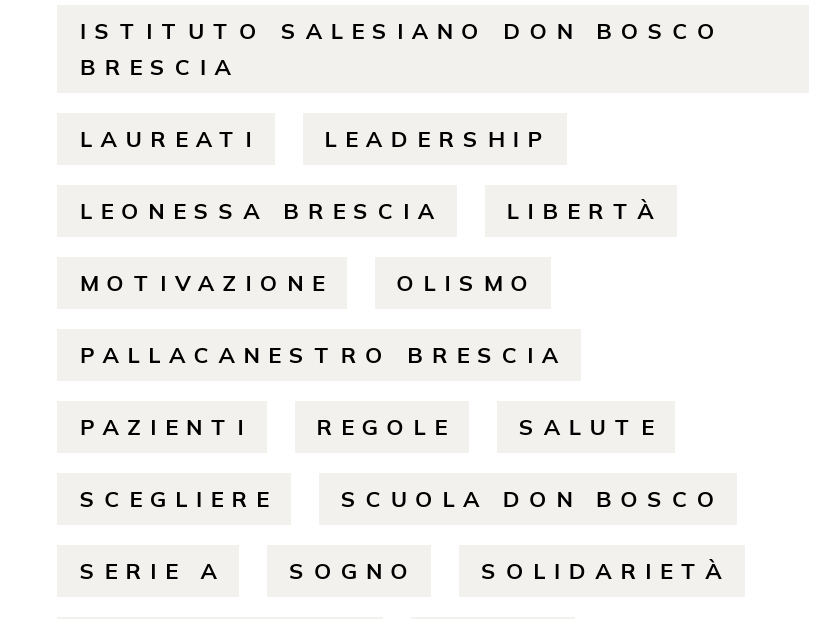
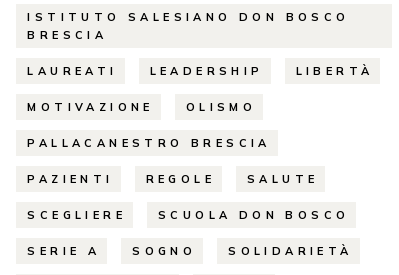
- LEONESSA BRESCIA
